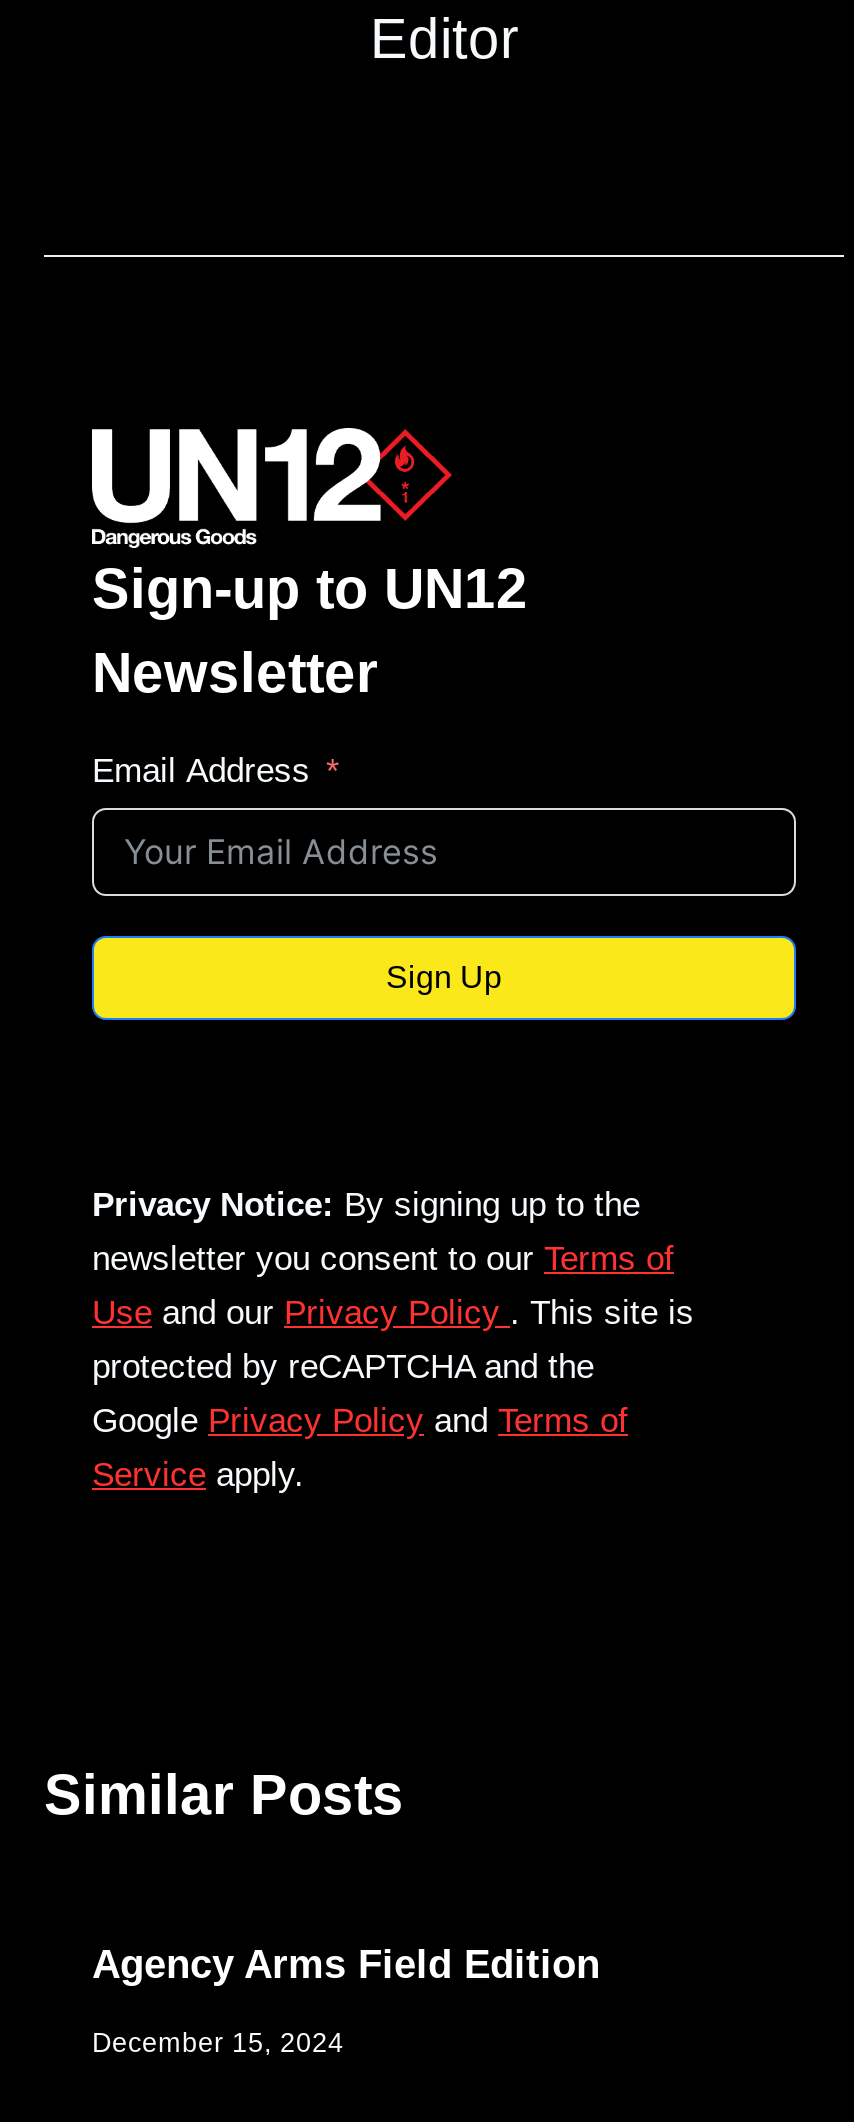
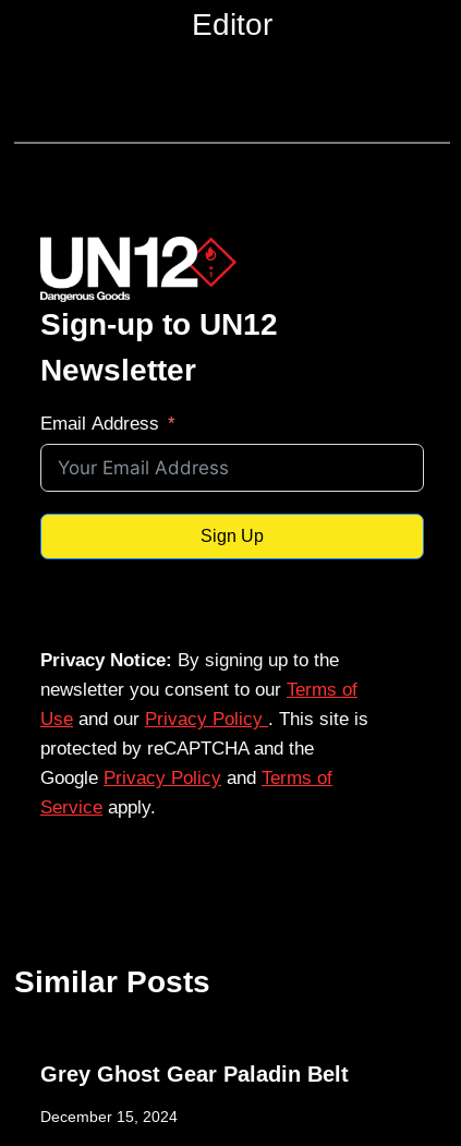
- Agency Arms Field Edition
+ Grey Ghost Gear Paladin Belt
